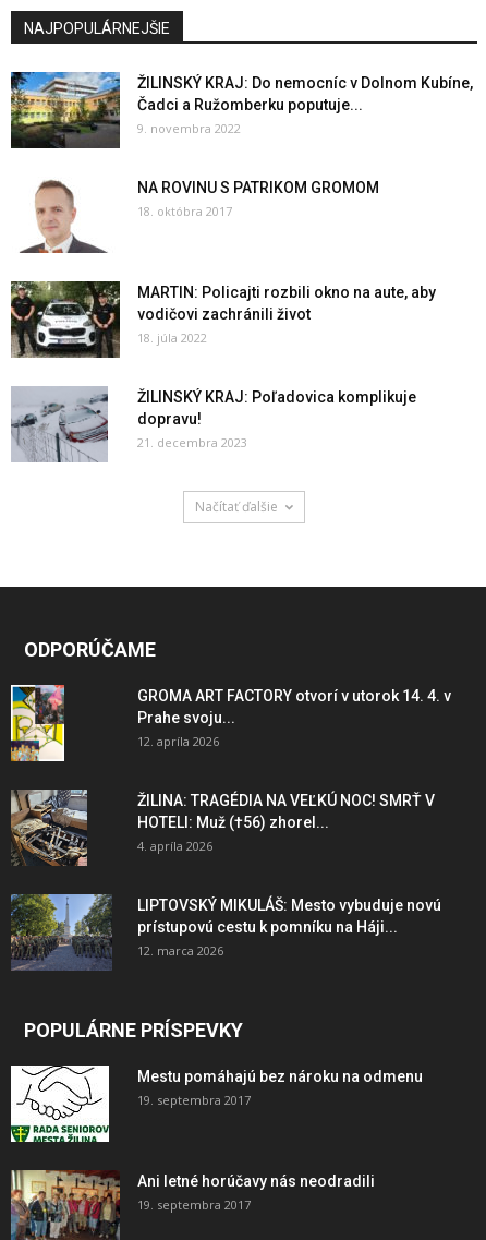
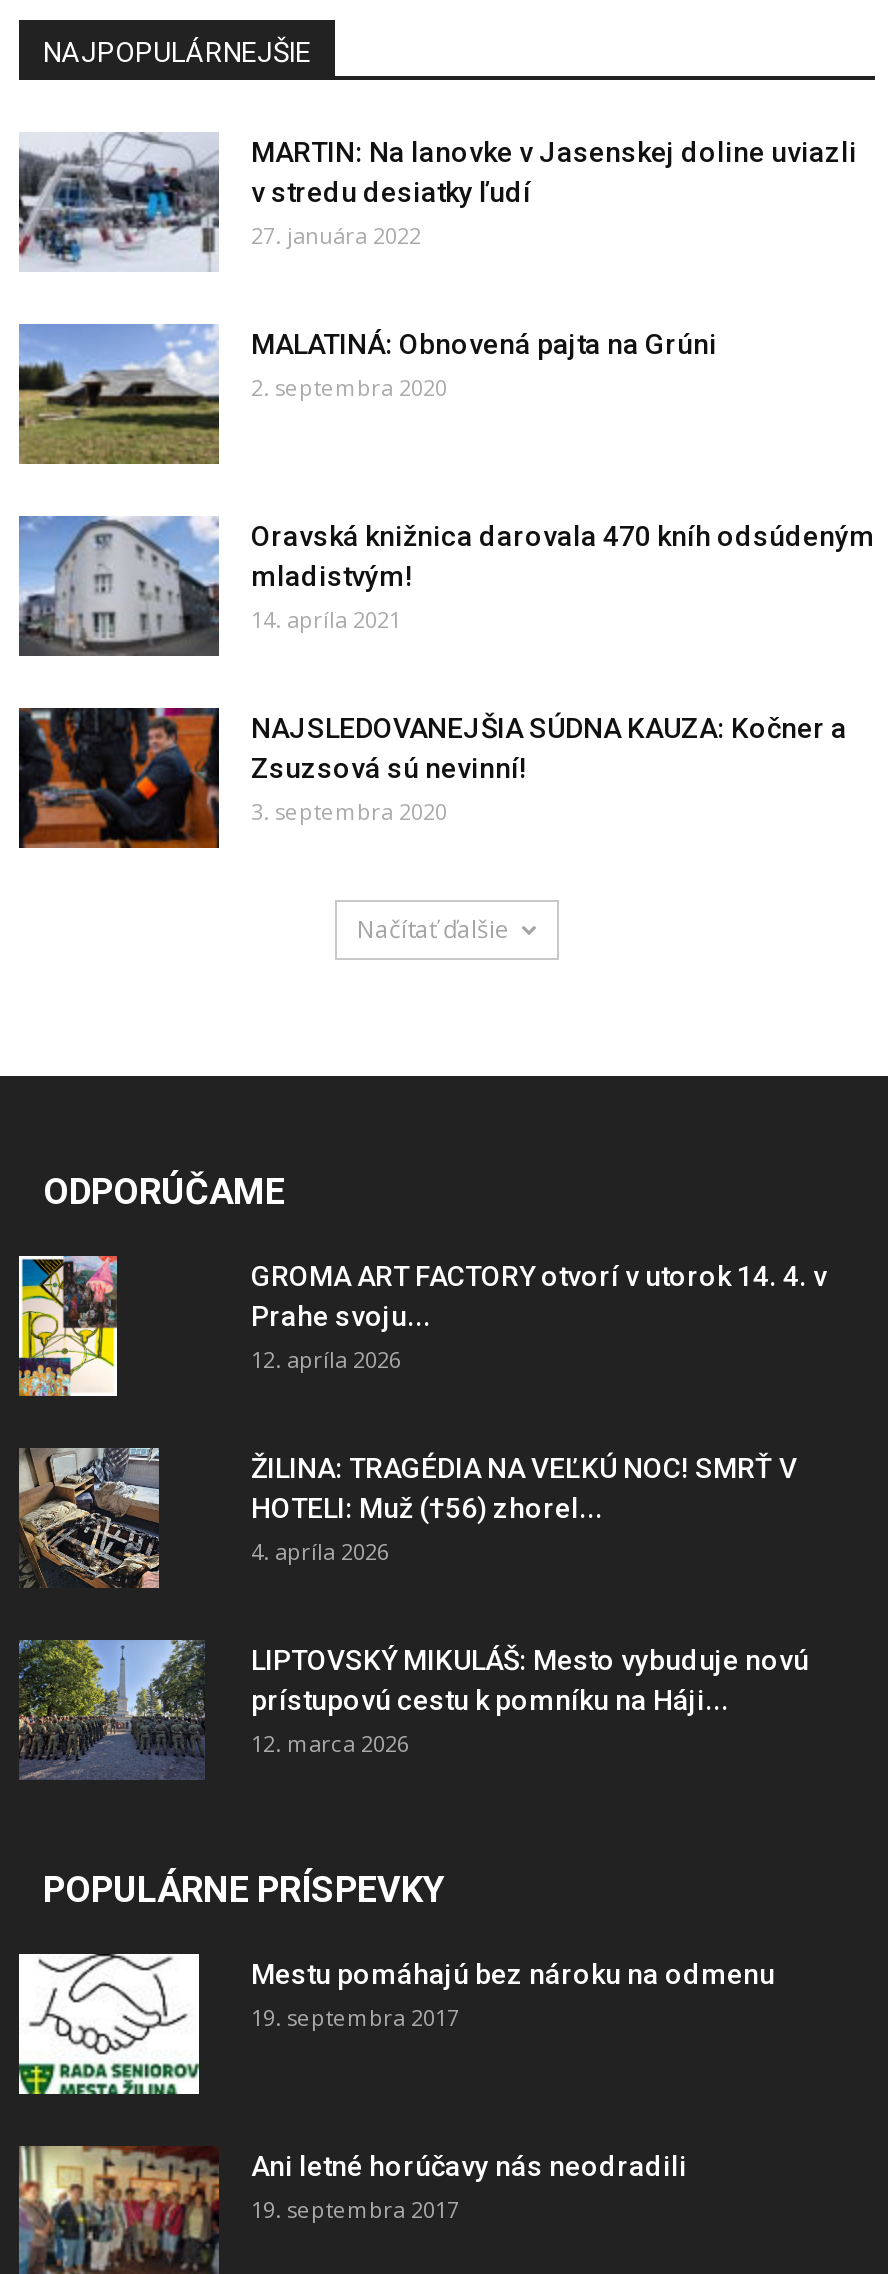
- [image]
- ŽILINSKÝ KRAJ: Do nemocníc v Dolnom Kubíne,
- Čadci a Ružomberku poputuje...
- 9. novembra 2022
+ [image]
+ MARTIN: Na lanovke v Jasenskej doline uviazli
+ v stredu desiatky ľudí
+ 27. januára 2022

- [image]
- NA ROVINU S PATRIKOM GROMOM
- 18. októbra 2017
+ [image]
+ MALATINÁ: Obnovená pajta na Grúni
+ 2. septembra 2020

- [image]
- MARTIN: Policajti rozbili okno na aute, aby
- vodičovi zachránili život
- 18. júla 2022
+ [image]
+ Oravská knižnica darovala 470 kníh odsúdeným
+ mladistvým!
+ 14. apríla 2021

- [image]
- ŽILINSKÝ KRAJ: Poľadovica komplikuje
- dopravu!
- 21. decembra 2023
+ [image]
+ NAJSLEDOVANEJŠIA SÚDNA KAUZA: Kočner a
+ Zsuzsová sú nevinní!
+ 3. septembra 2020
